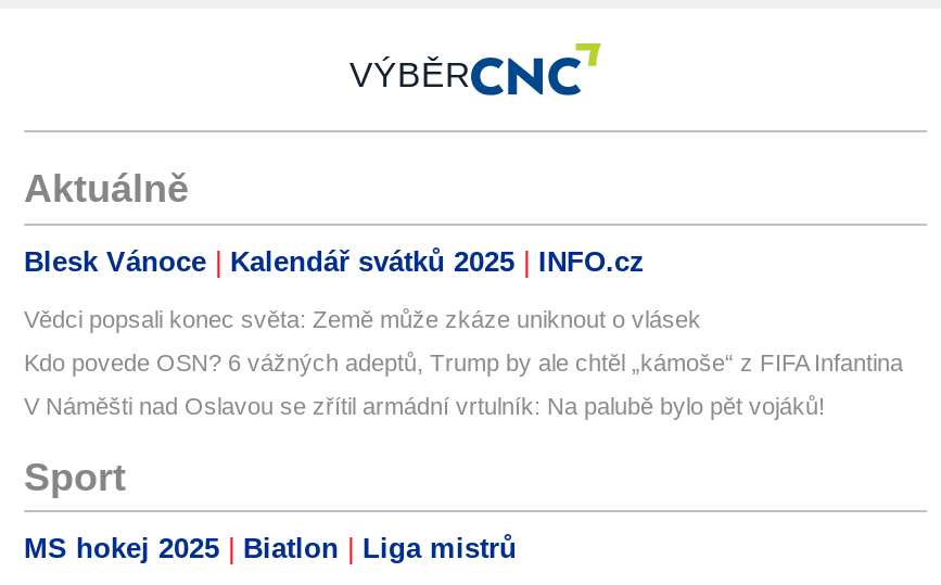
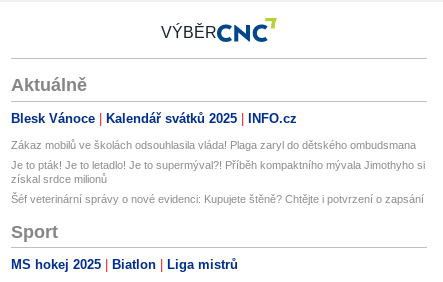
- Vědci popsali konec světa: Země může zkáze uniknout o vlásek
+ Zákaz mobilů ve školách odsouhlasila vláda! Plaga zaryl do dětského ombudsmana

- Kdo povede OSN? 6 vážných adeptů, Trump by ale chtěl „kámoše“ z FIFA Infantina
+ Je to pták! Je to letadlo! Je to supermýval?! Příběh kompaktního mývala Jimothyho si
+ získal srdce milionů

- V Náměšti nad Oslavou se zřítil armádní vrtulník: Na palubě bylo pět vojáků!
+ Šéf veterinární správy o nové evidenci: Kupujete štěně? Chtějte i potvrzení o zapsání
